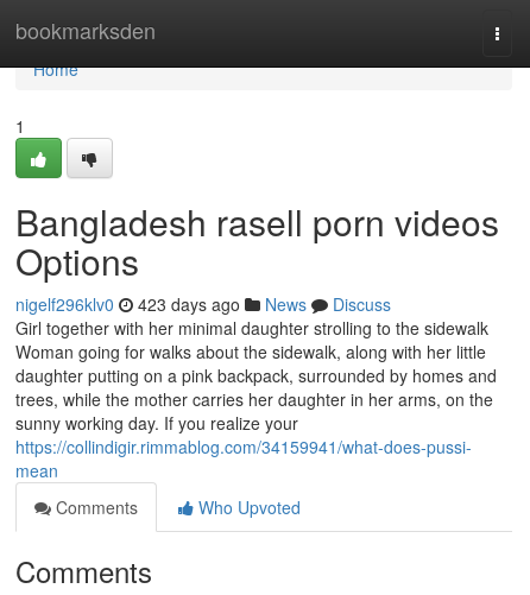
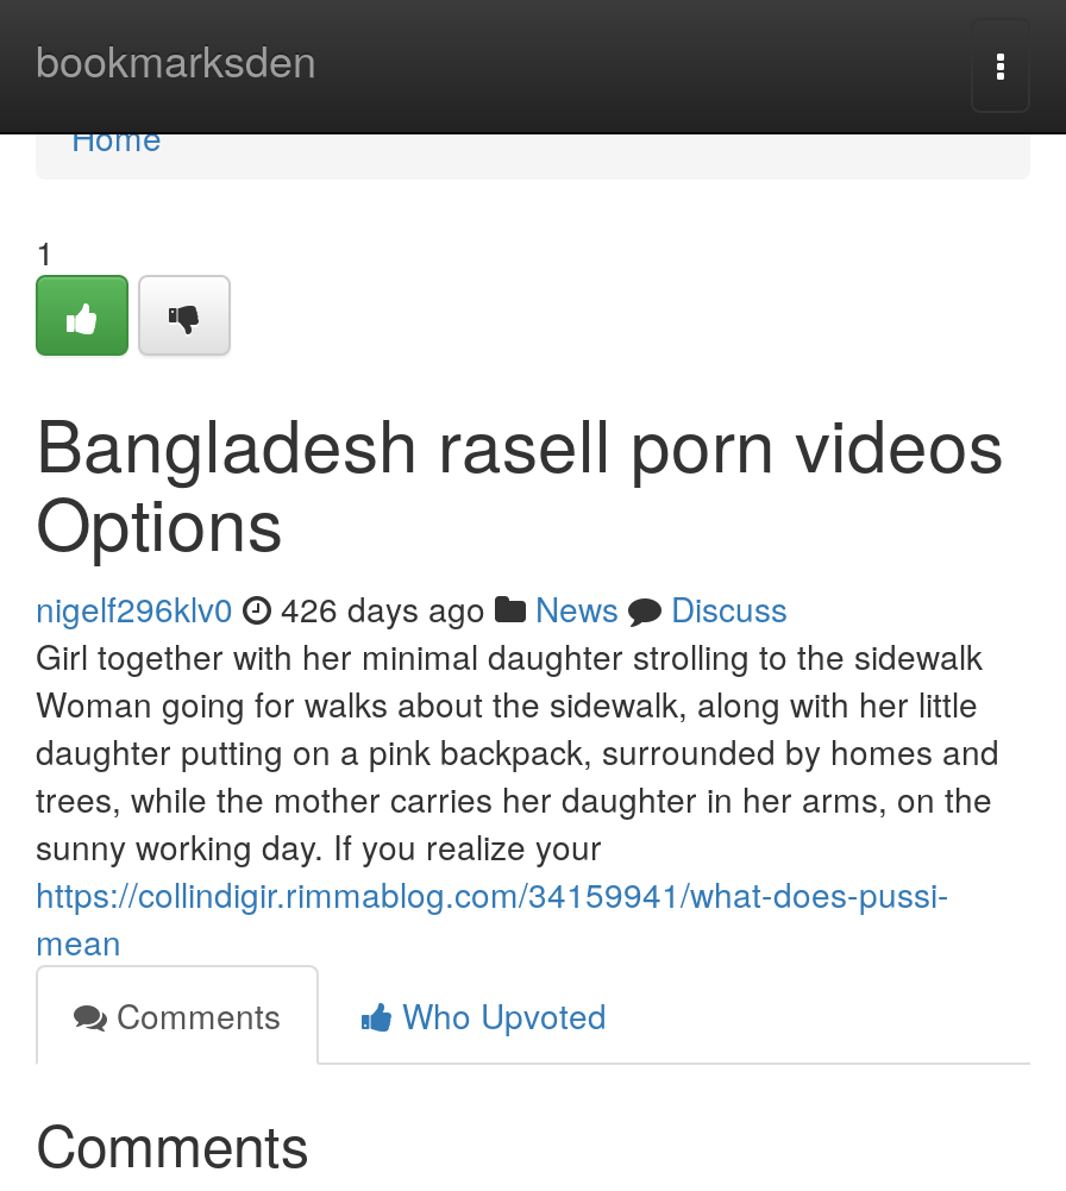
- nigelf296klv0 423 days ago News Discuss
+ nigelf296klv0 426 days ago News Discuss
